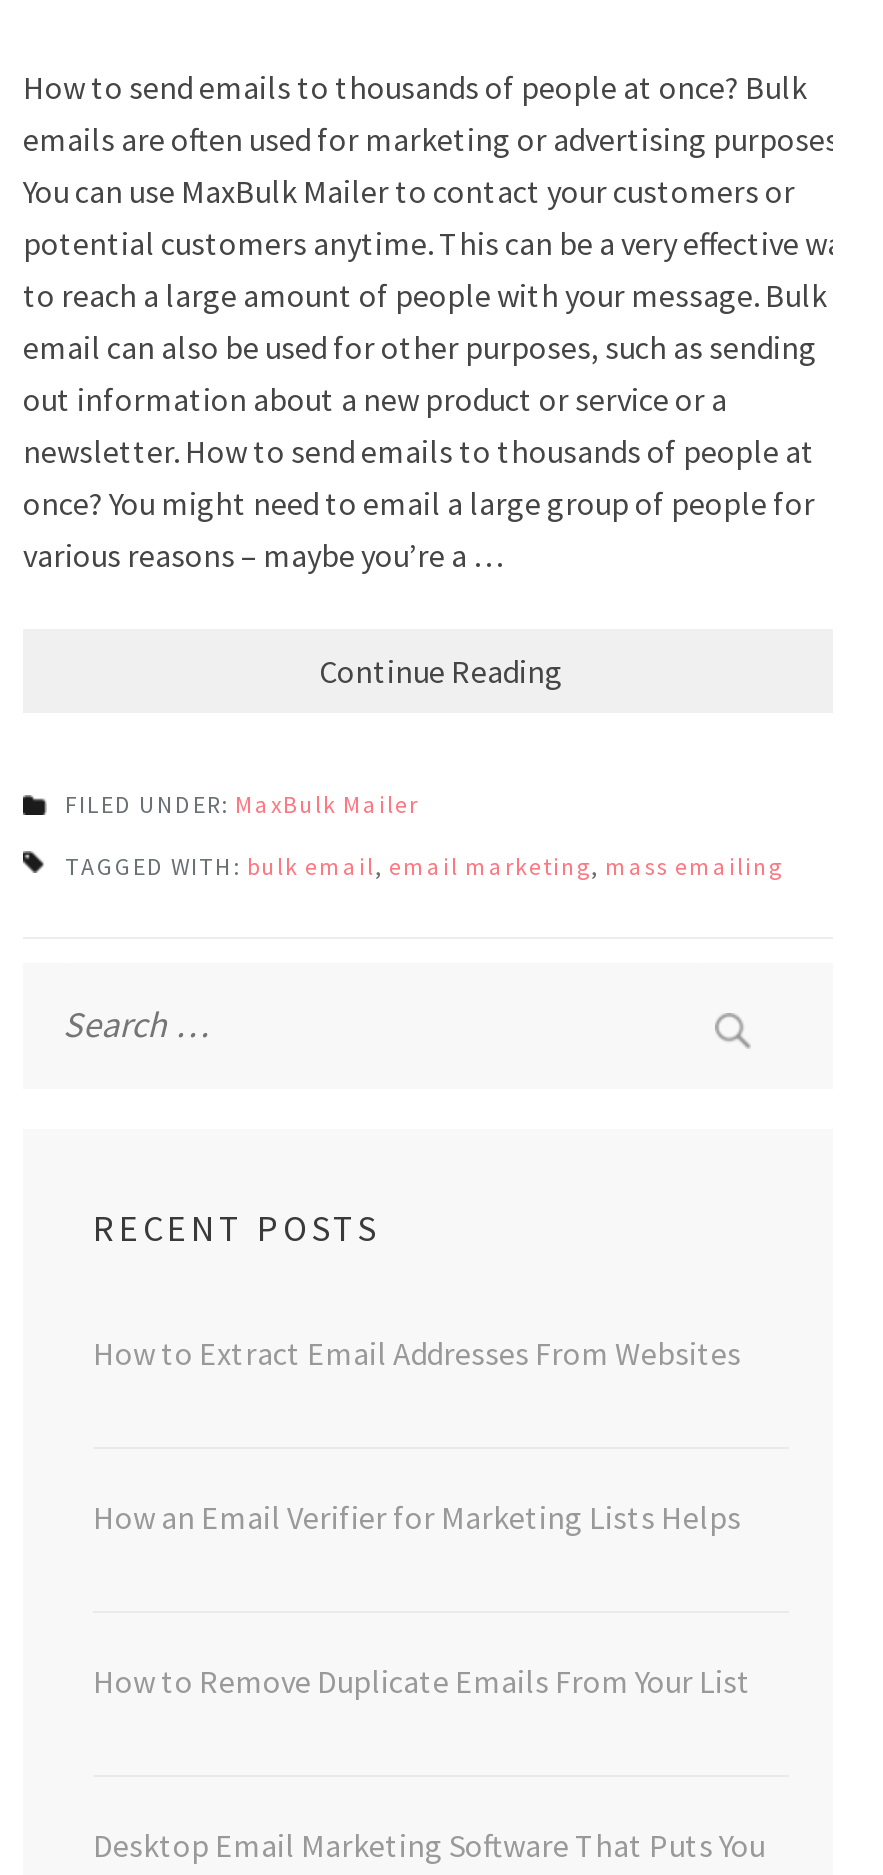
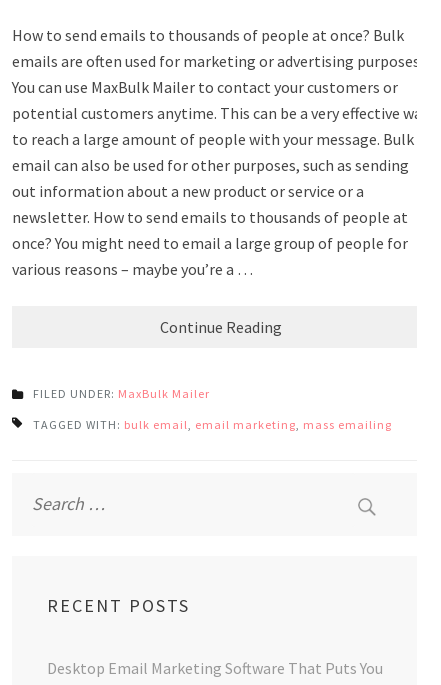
- How to Extract Email Addresses From Websites

- How an Email Verifier for Marketing Lists Helps

- How to Remove Duplicate Emails From Your List
